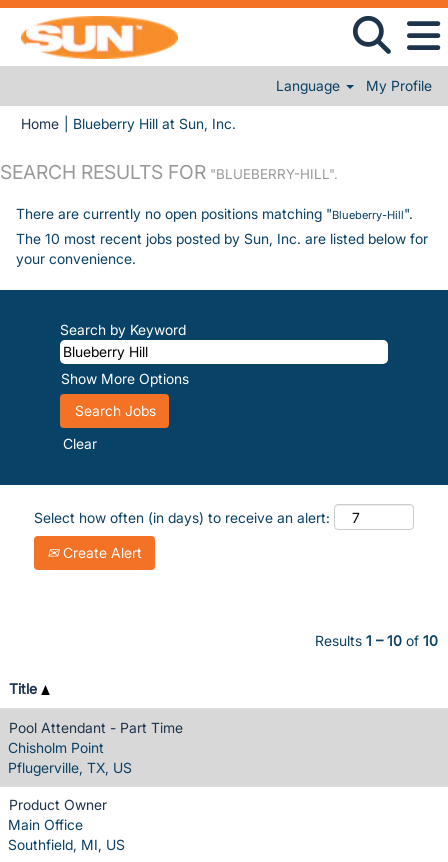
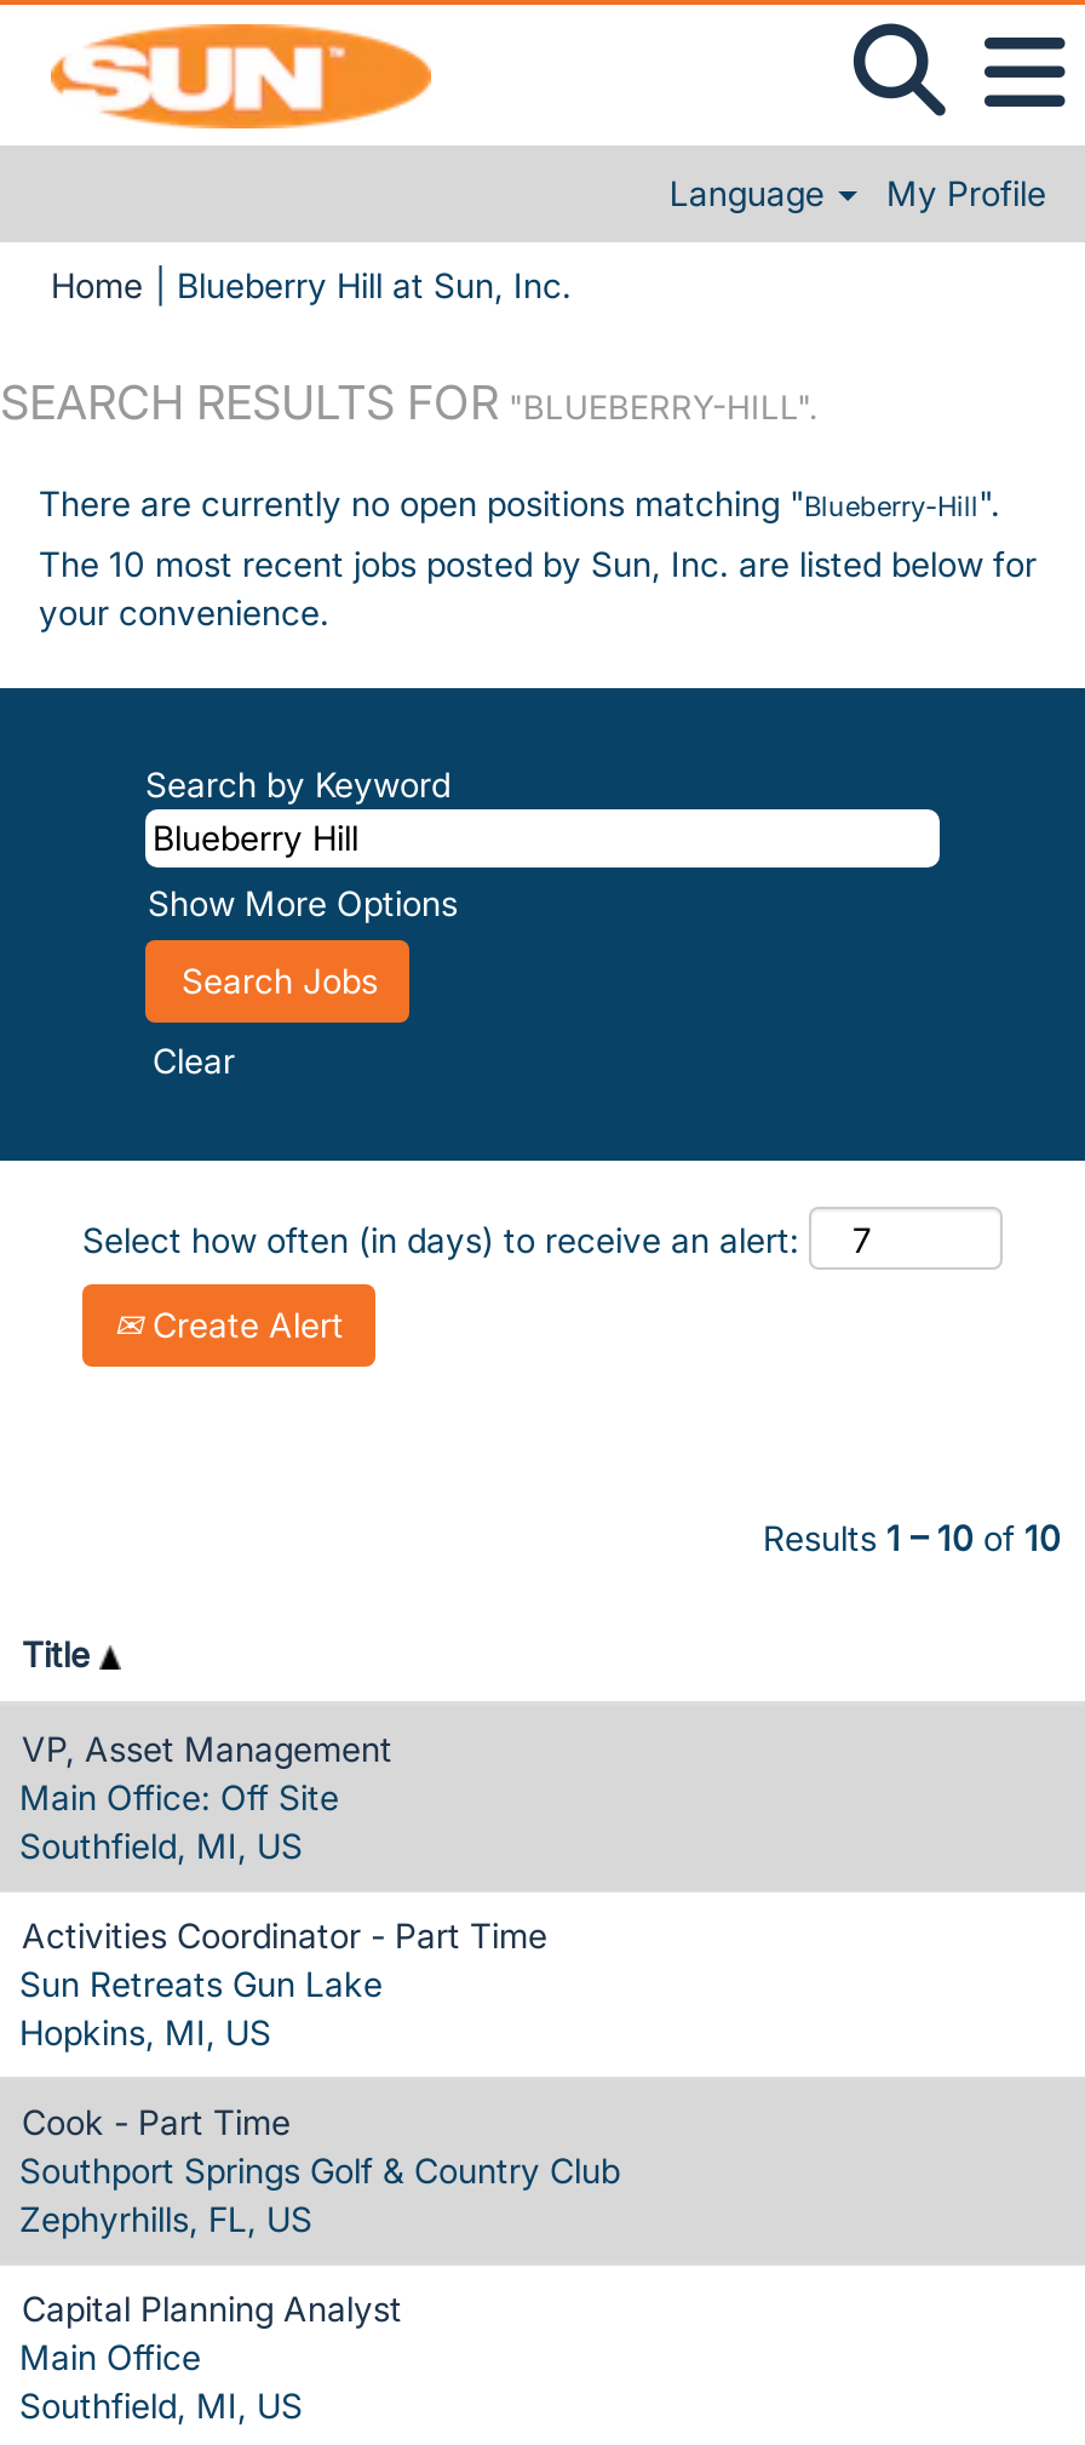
- Pool Attendant - Part Time
- Chisholm Point
- Pflugerville, TX, US
- Product Owner
+ VP, Asset Management
+ Main Office: Off Site
+ Southfield, MI, US
+ Activities Coordinator - Part Time
+ Sun Retreats Gun Lake
+ Hopkins, MI, US
+ Cook - Part Time
+ Southport Springs Golf & Country Club
+ Zephyrhills, FL, US
+ Capital Planning Analyst
